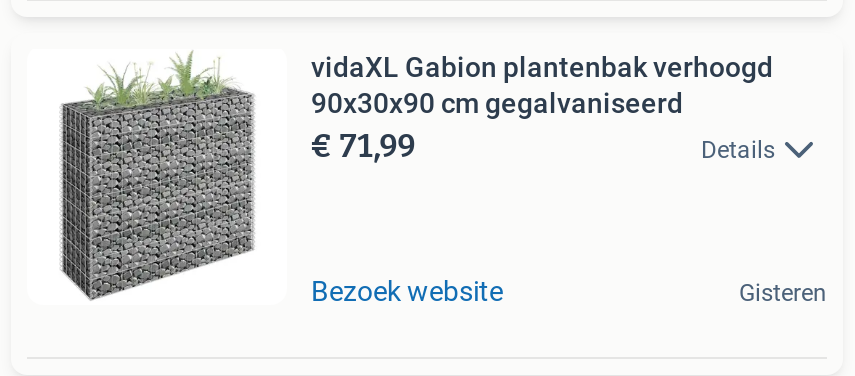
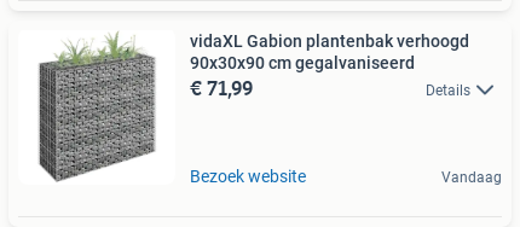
- Gisteren
+ Vandaag
